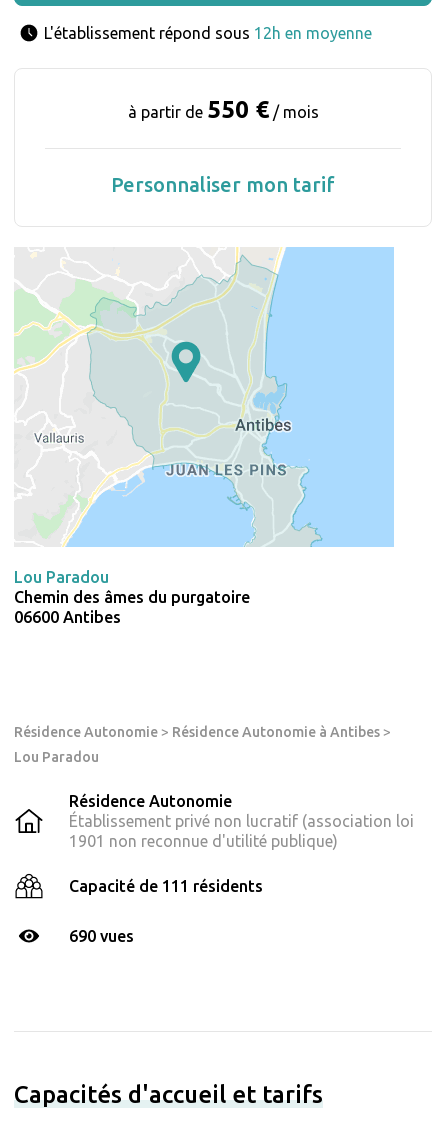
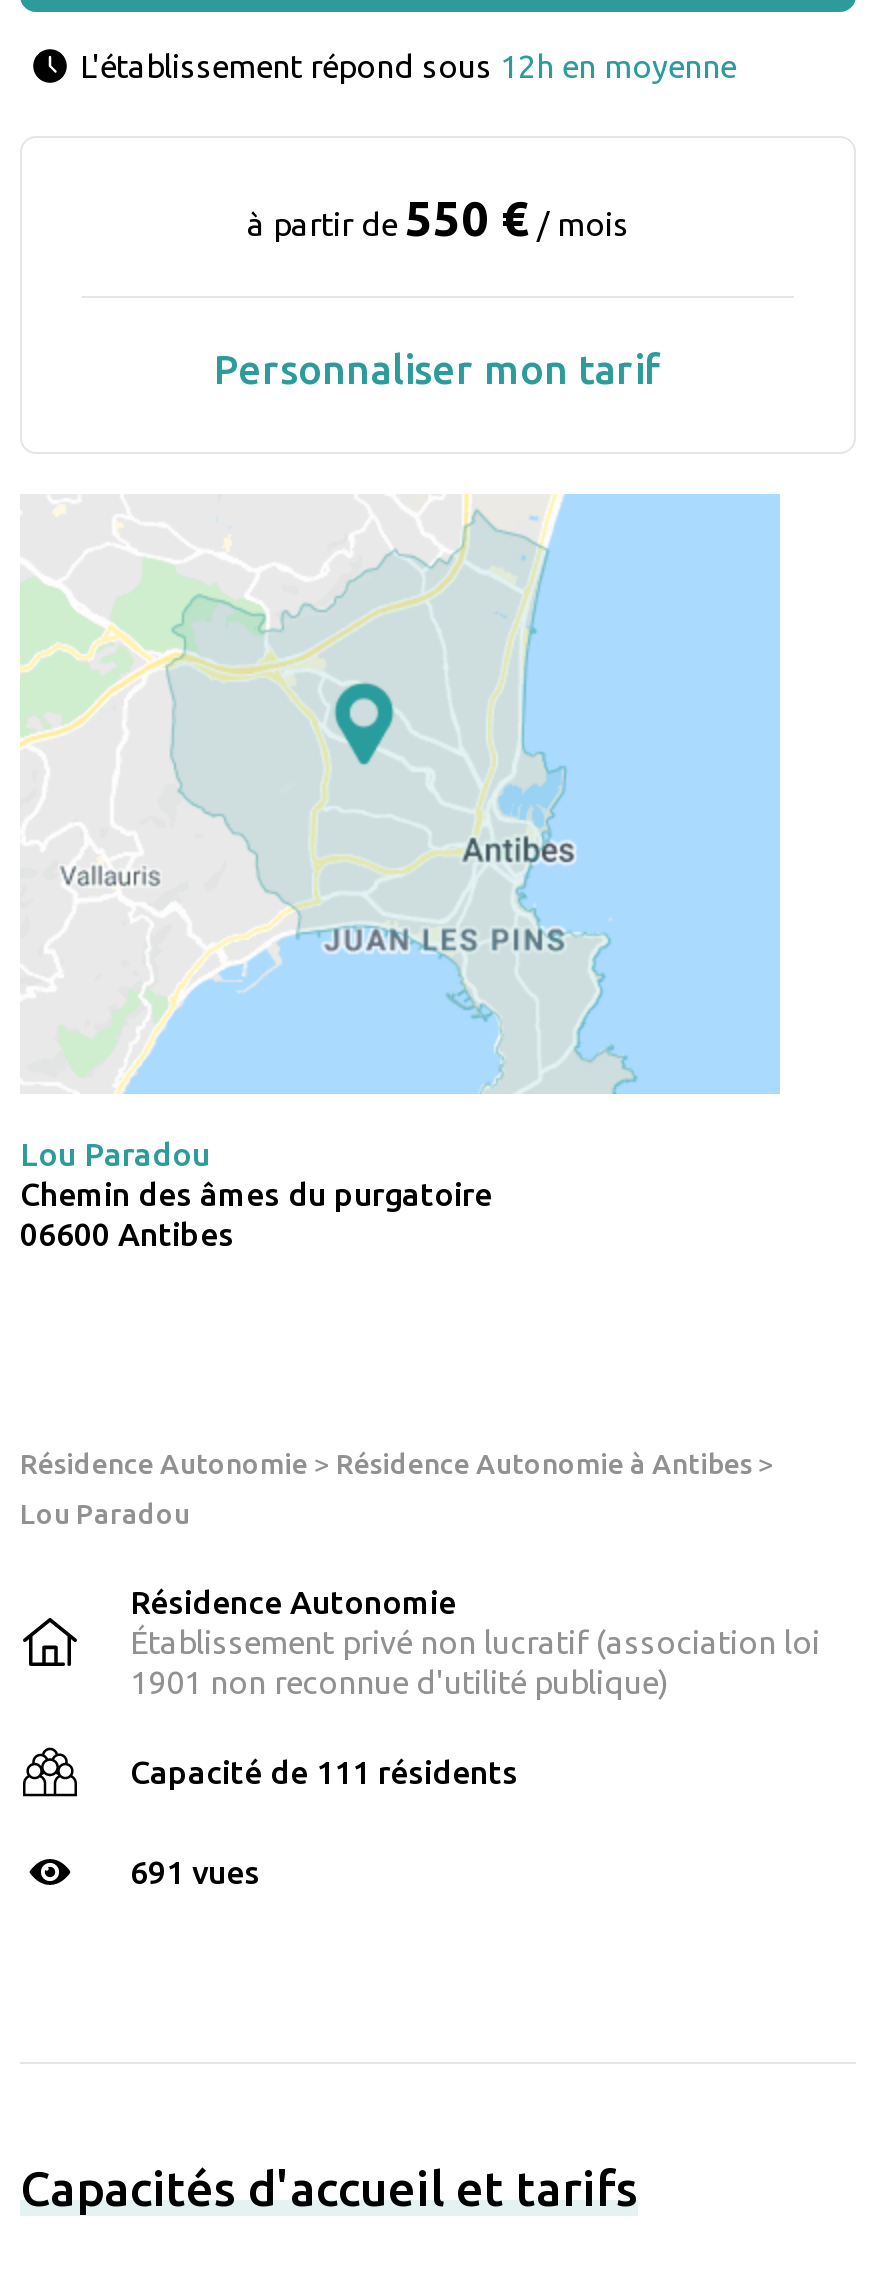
- 690 vues
+ 691 vues
